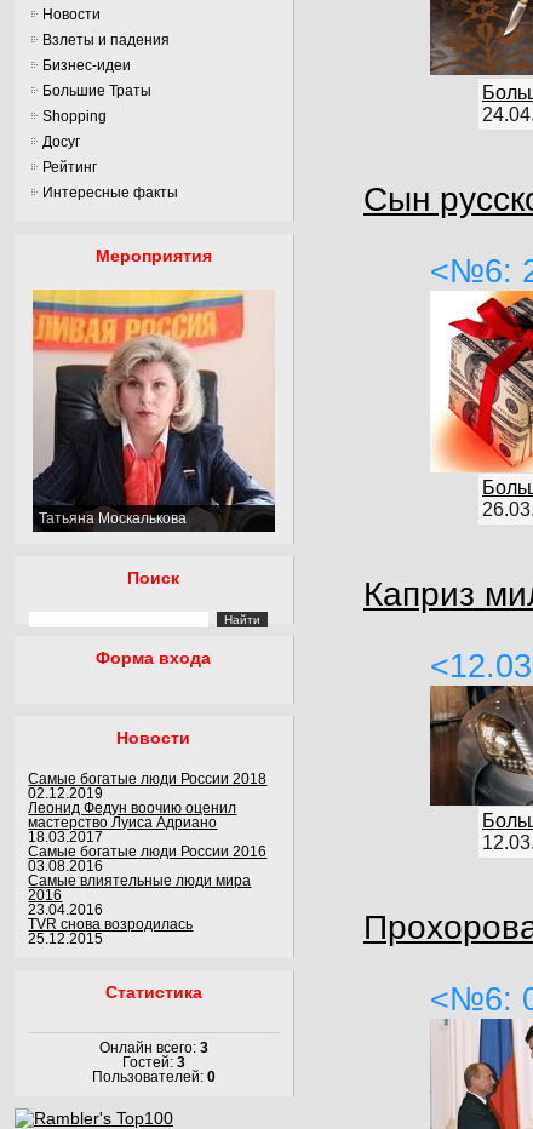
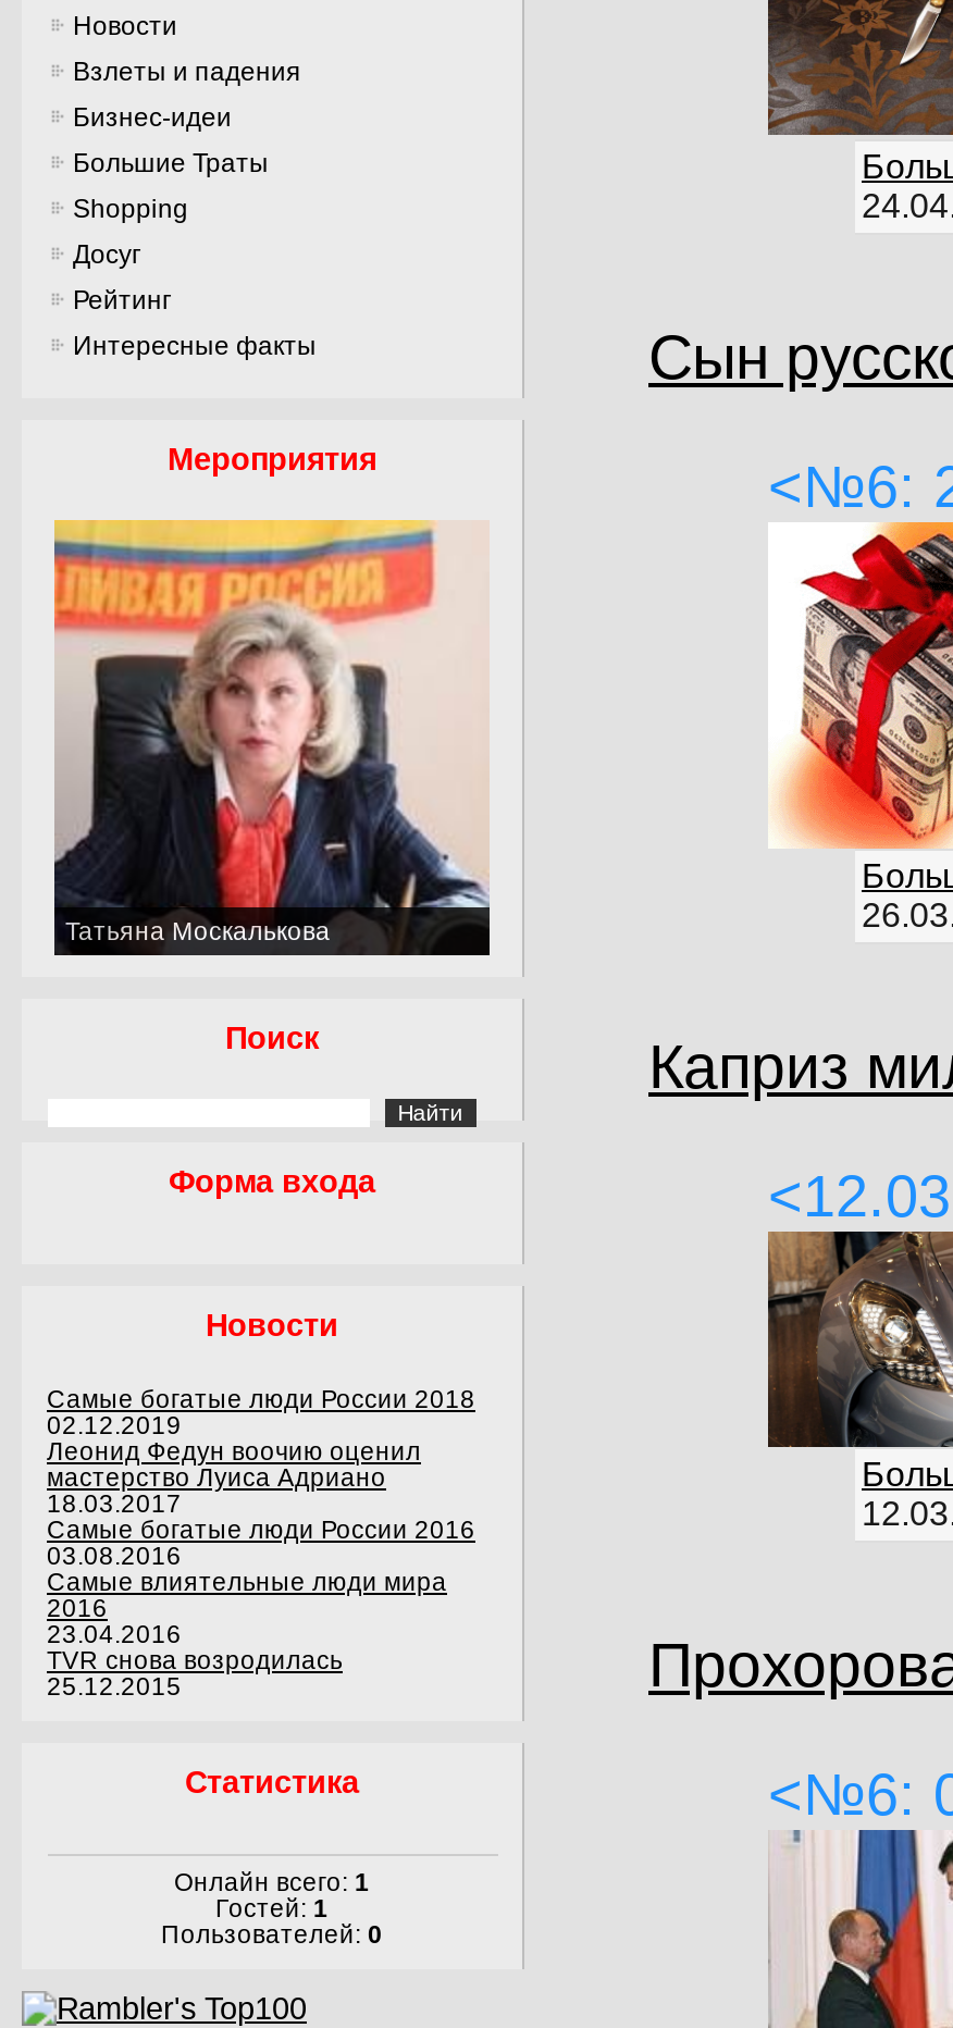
- Онлайн всего: 3
+ Онлайн всего: 1

- Гостей: 3
+ Гостей: 1
